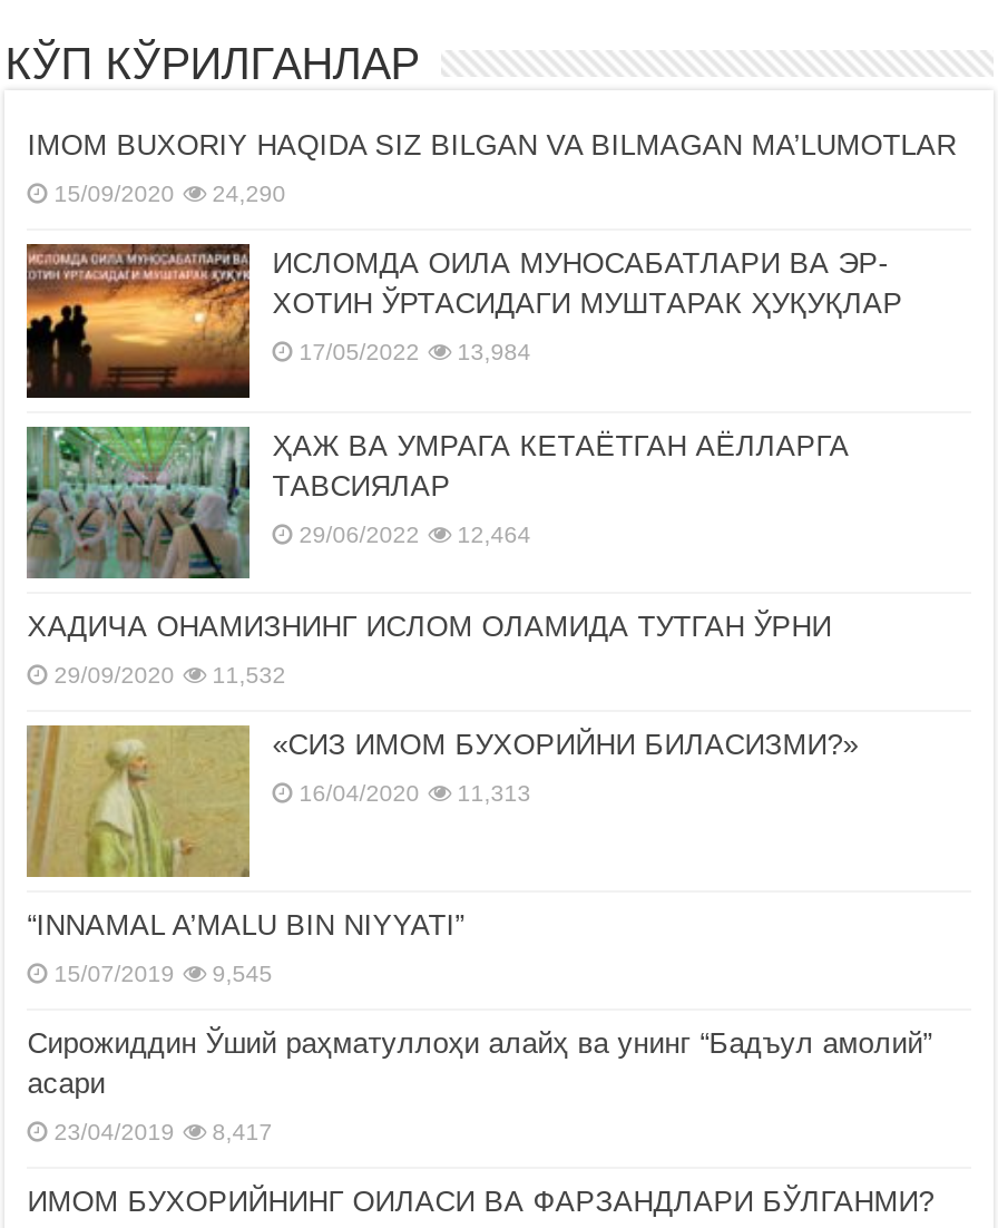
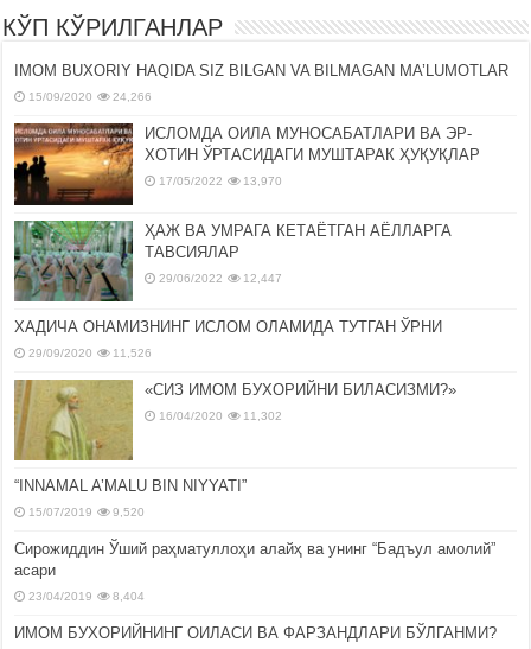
- 15/09/2020 24,290
+ 15/09/2020 24,266

- 17/05/2022 13,984
+ 17/05/2022 13,970

- 29/06/2022 12,464
+ 29/06/2022 12,447

- 29/09/2020 11,532
+ 29/09/2020 11,526

- 16/04/2020 11,313
+ 16/04/2020 11,302

- 15/07/2019 9,545
+ 15/07/2019 9,520

- 23/04/2019 8,417
+ 23/04/2019 8,404
